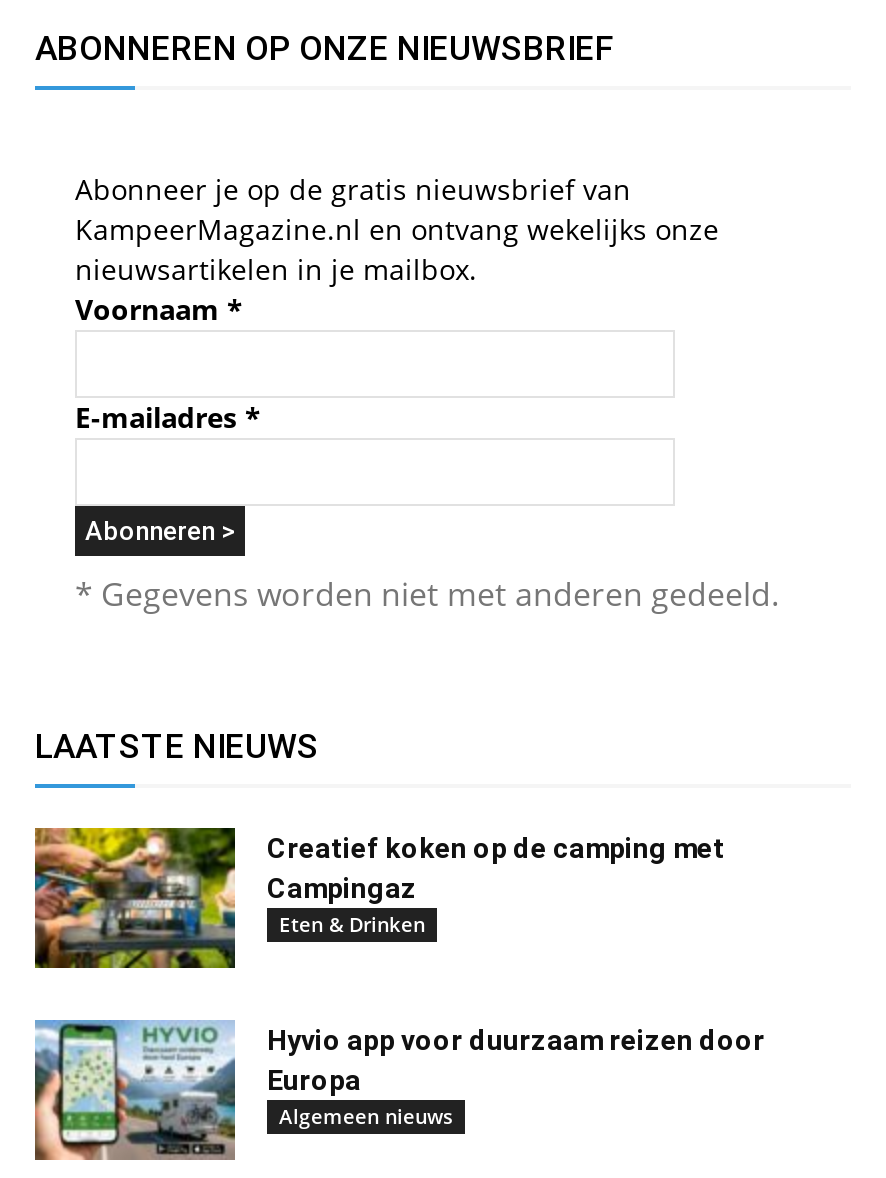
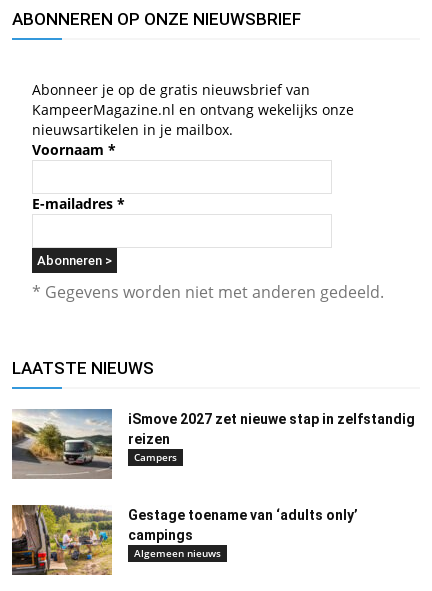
- [image]
- Creatief koken op de camping met
- Campingaz
- Eten & Drinken
+ [image]
+ iSmove 2027 zet nieuwe stap in zelfstandig
+ reizen
+ Campers

- [image]
- Hyvio app voor duurzaam reizen door
- Europa
+ [image]
+ Gestage toename van ‘adults only’
+ campings
